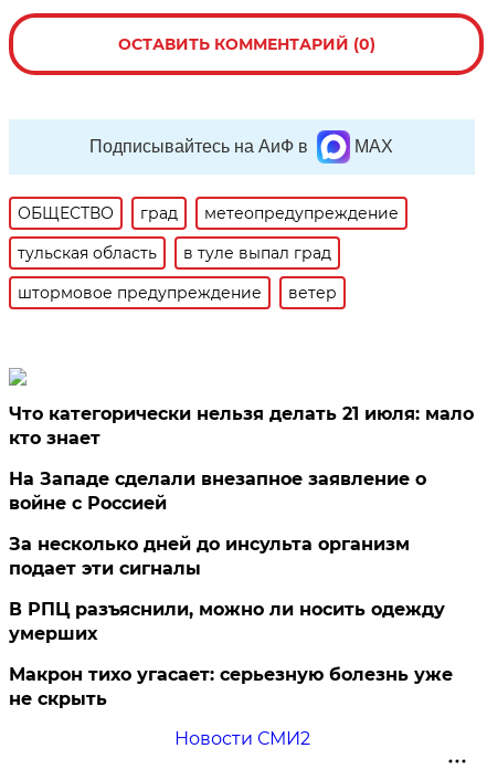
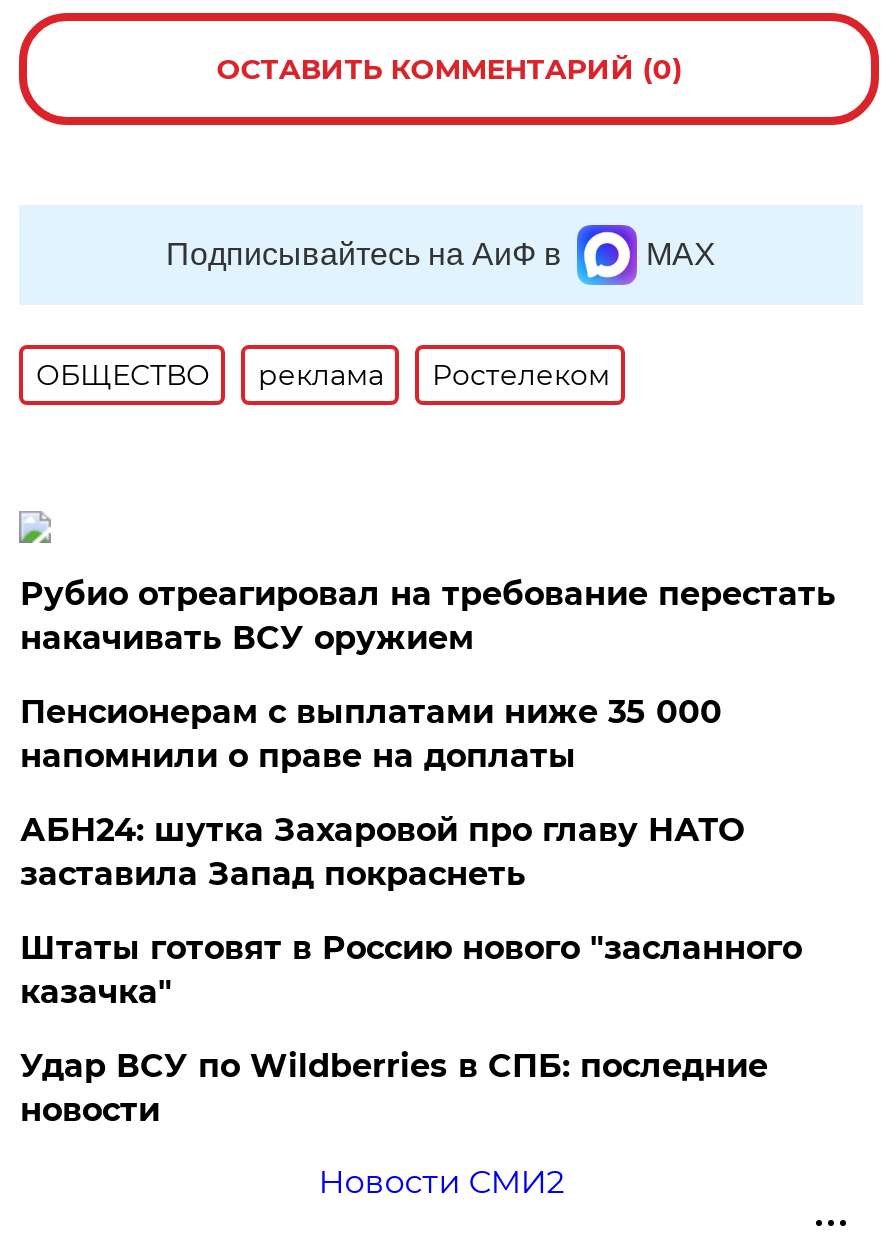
- град
- метеопредупреждение
- тульская область
- в туле выпал град
- штормовое предупреждение
- ветер
+ реклама
+ Ростелеком

- Что категорически нельзя делать 21 июля: мало
- кто знает
- На Западе сделали внезапное заявление о
- войне с Россией
- За несколько дней до инсульта организм
- подает эти сигналы
- В РПЦ разъяснили, можно ли носить одежду
- умерших
- Макрон тихо угасает: серьезную болезнь уже
- не скрыть
+ Рубио отреагировал на требование перестать
+ накачивать ВСУ оружием
+ Пенсионерам с выплатами ниже 35 000
+ напомнили о праве на доплаты
+ АБН24: шутка Захаровой про главу НАТО
+ заставила Запад покраснеть
+ Штаты готовят в Россию нового "засланного
+ казачка"
+ Удар ВСУ по Wildberries в СПБ: последние
+ новости
